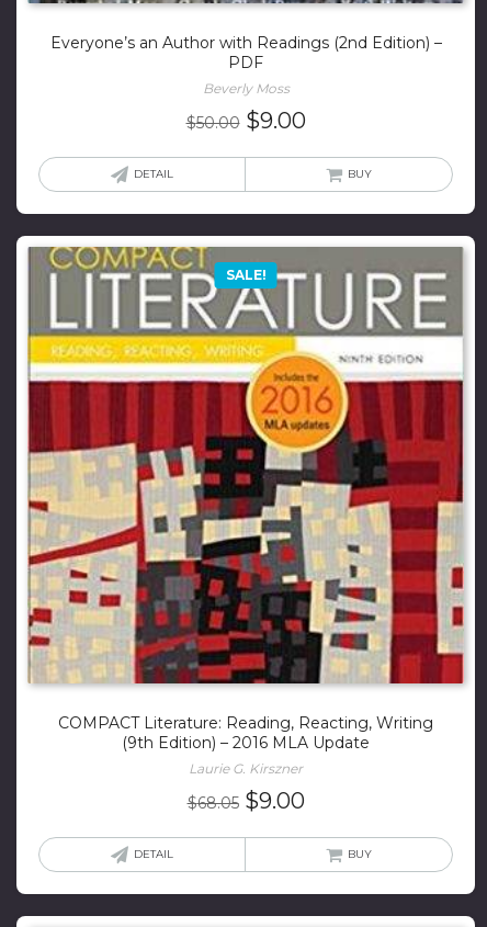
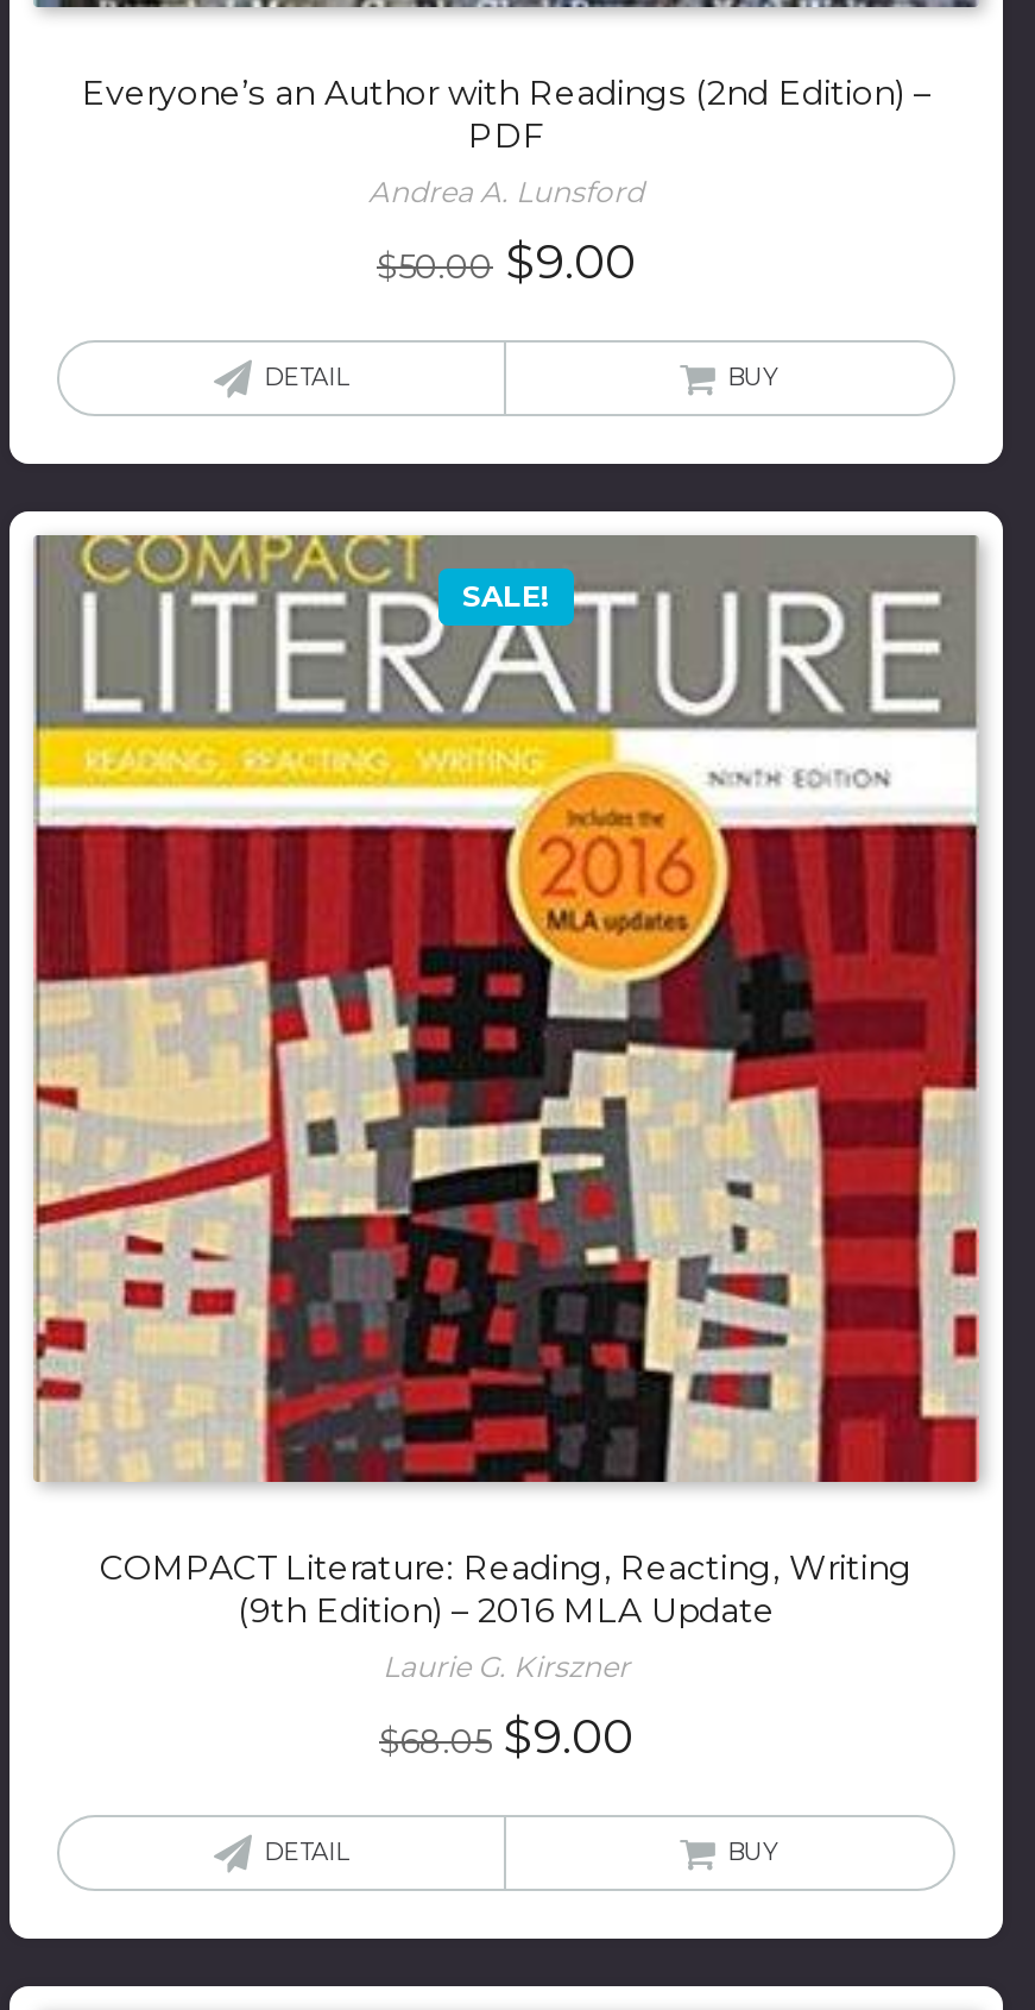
- Beverly Moss
+ Andrea A. Lunsford
